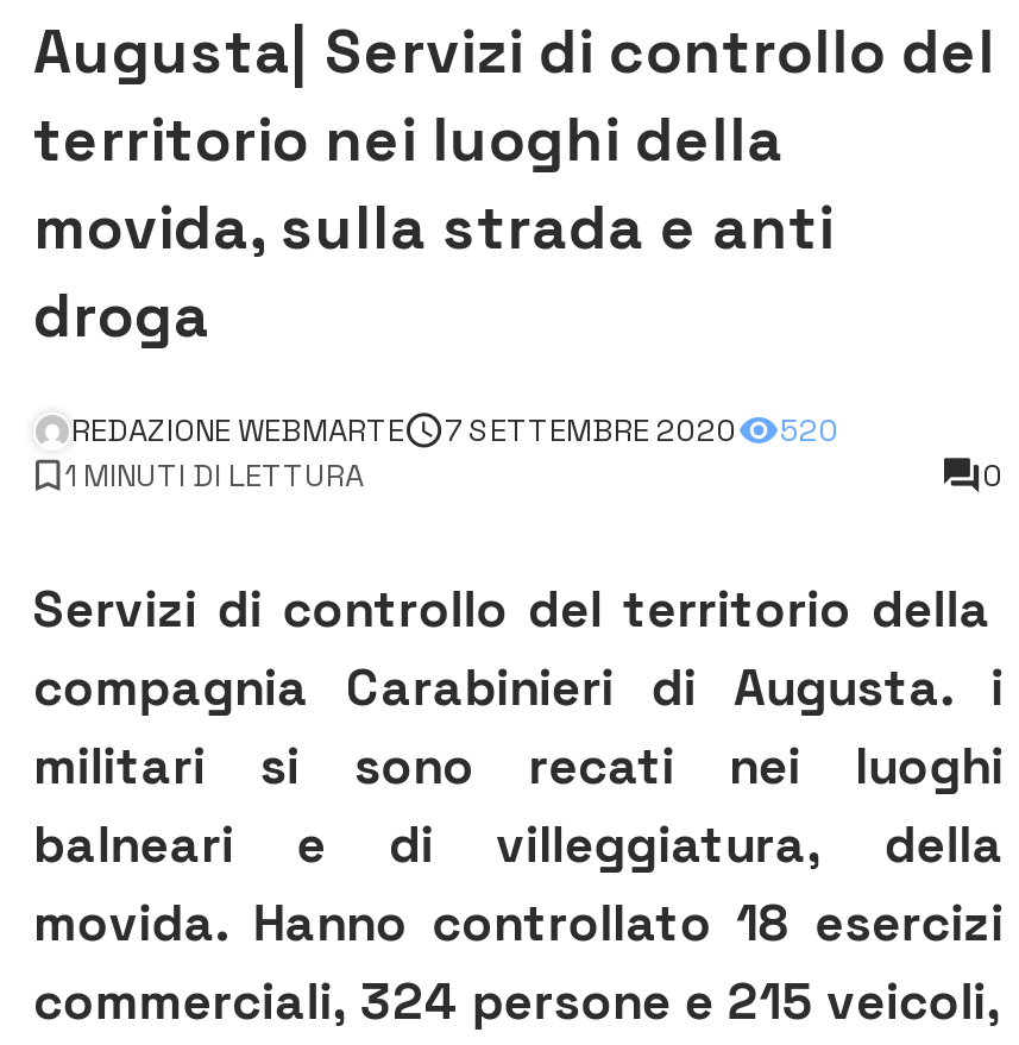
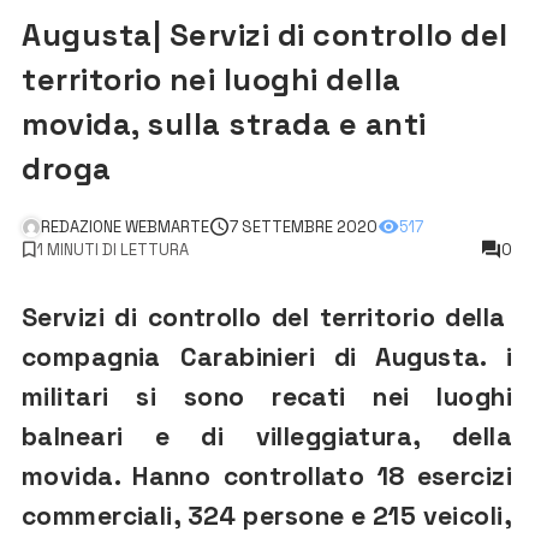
- REDAZIONE WEBMARTE 7 SETTEMBRE 2020 520
+ REDAZIONE WEBMARTE 7 SETTEMBRE 2020 517
